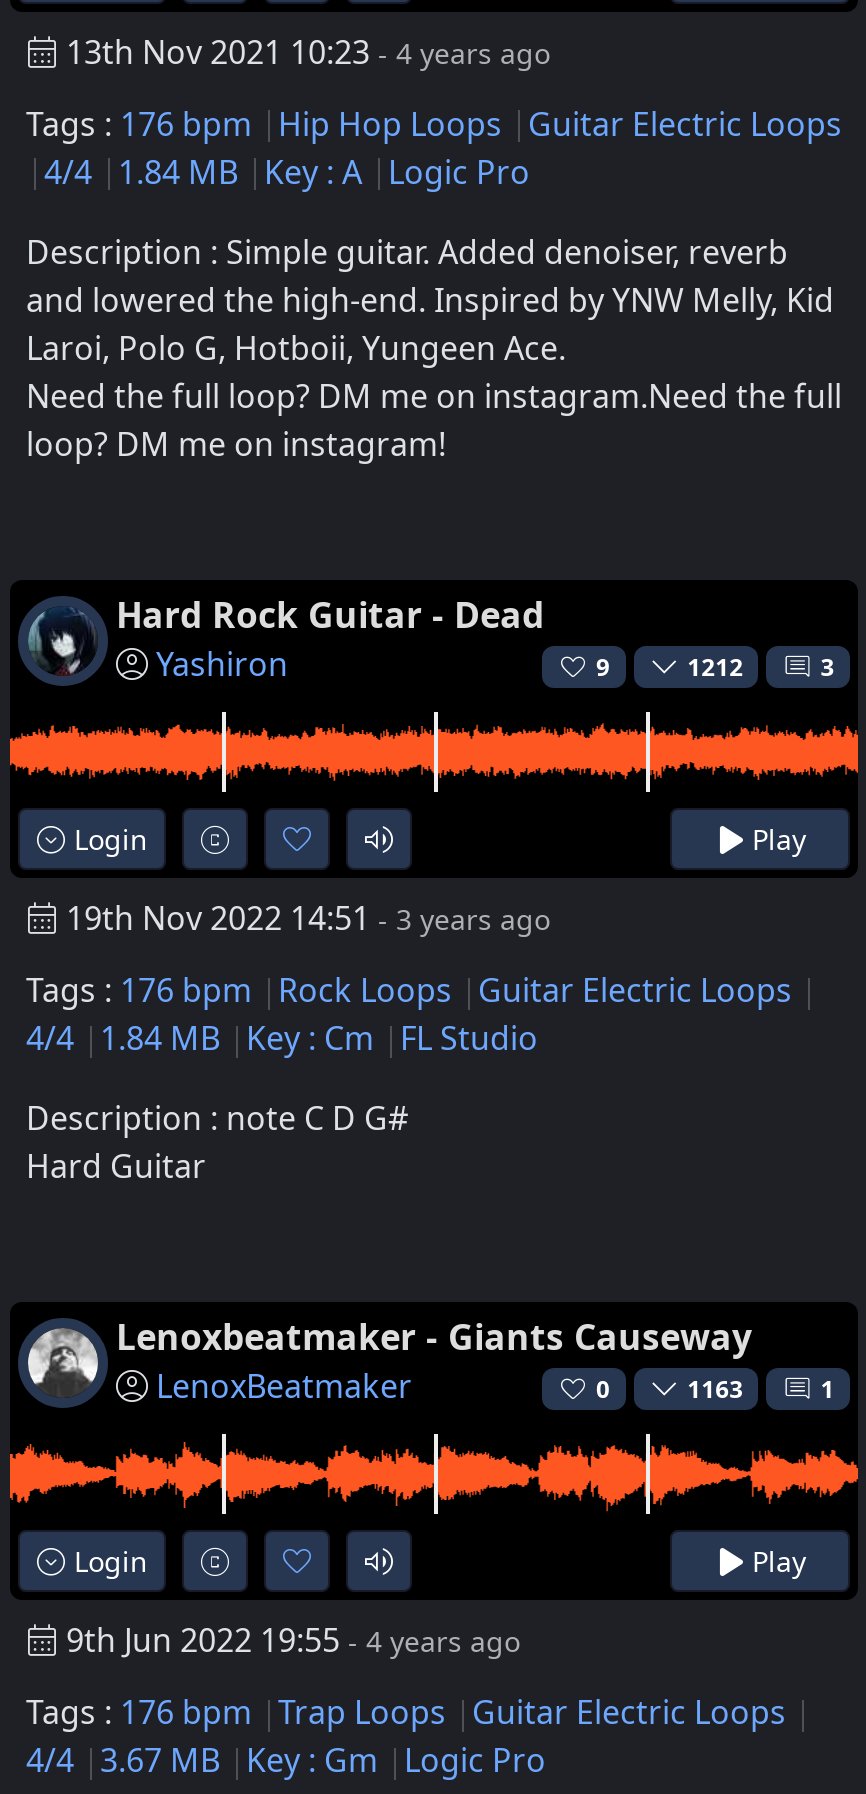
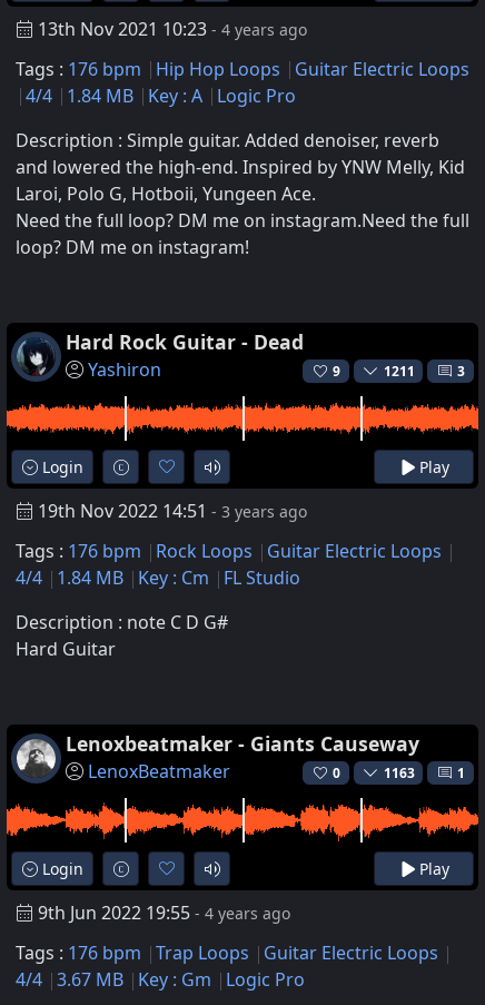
- 1212
+ 1211
